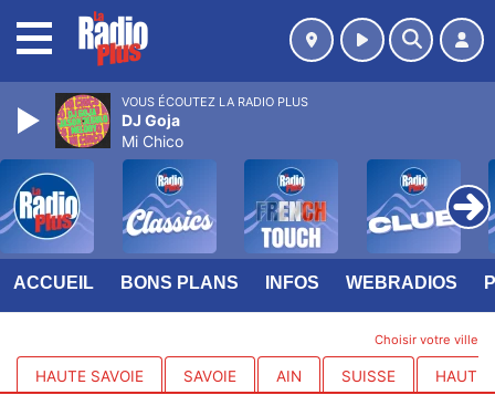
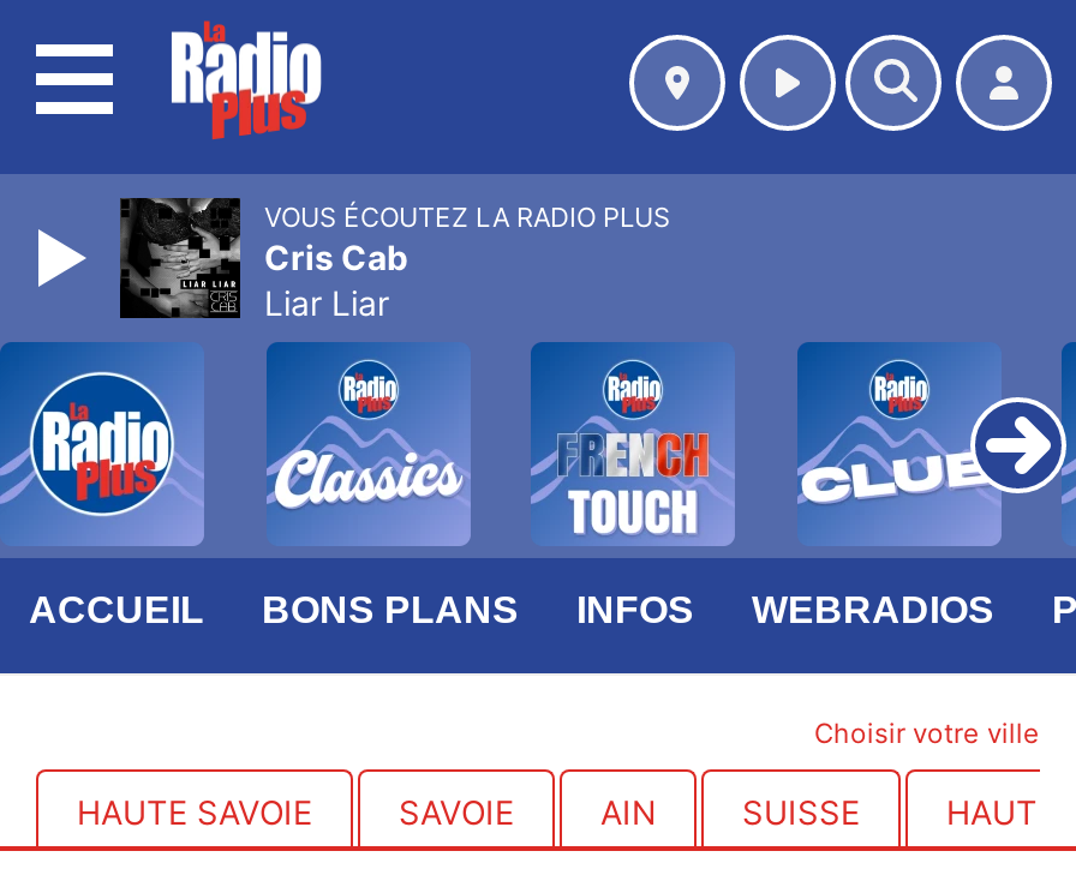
- [image]
- DJ Goja
- Mi Chico
+ [image]
+ Cris Cab
+ Liar Liar
